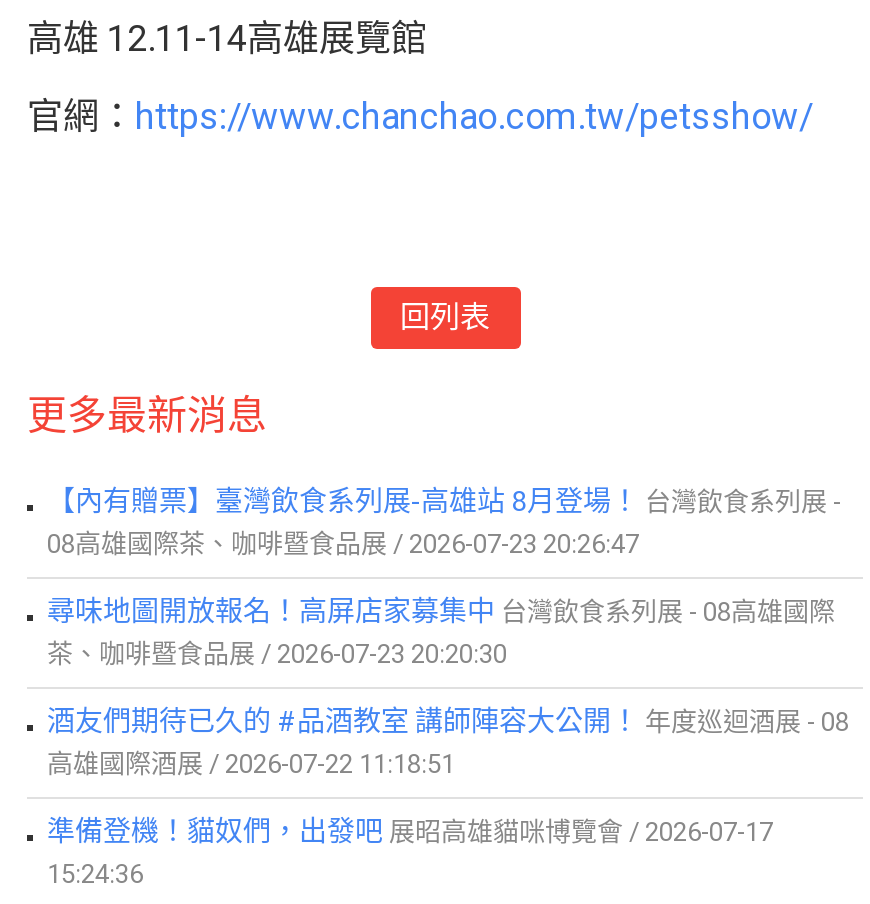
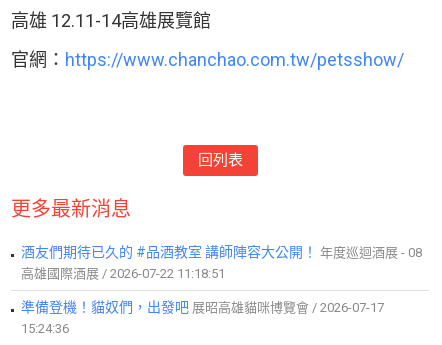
- 【內有贈票】臺灣飲食系列展-高雄站 8月登場！ 台灣飲食系列展 -
- 08高雄國際茶、咖啡暨食品展 / 2026-07-23 20:26:47
- 尋味地圖開放報名！高屏店家募集中 台灣飲食系列展 - 08高雄國際
- 茶、咖啡暨食品展 / 2026-07-23 20:20:30
